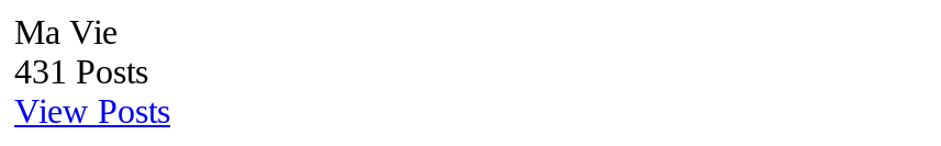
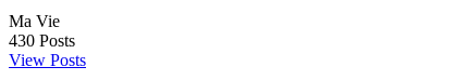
- 431 Posts
+ 430 Posts
